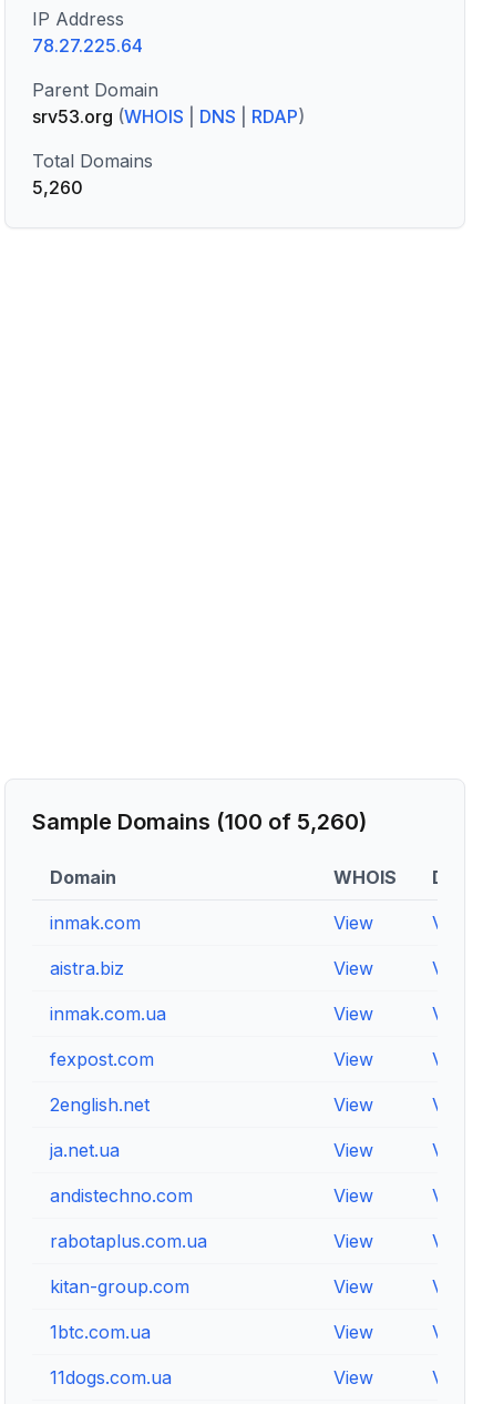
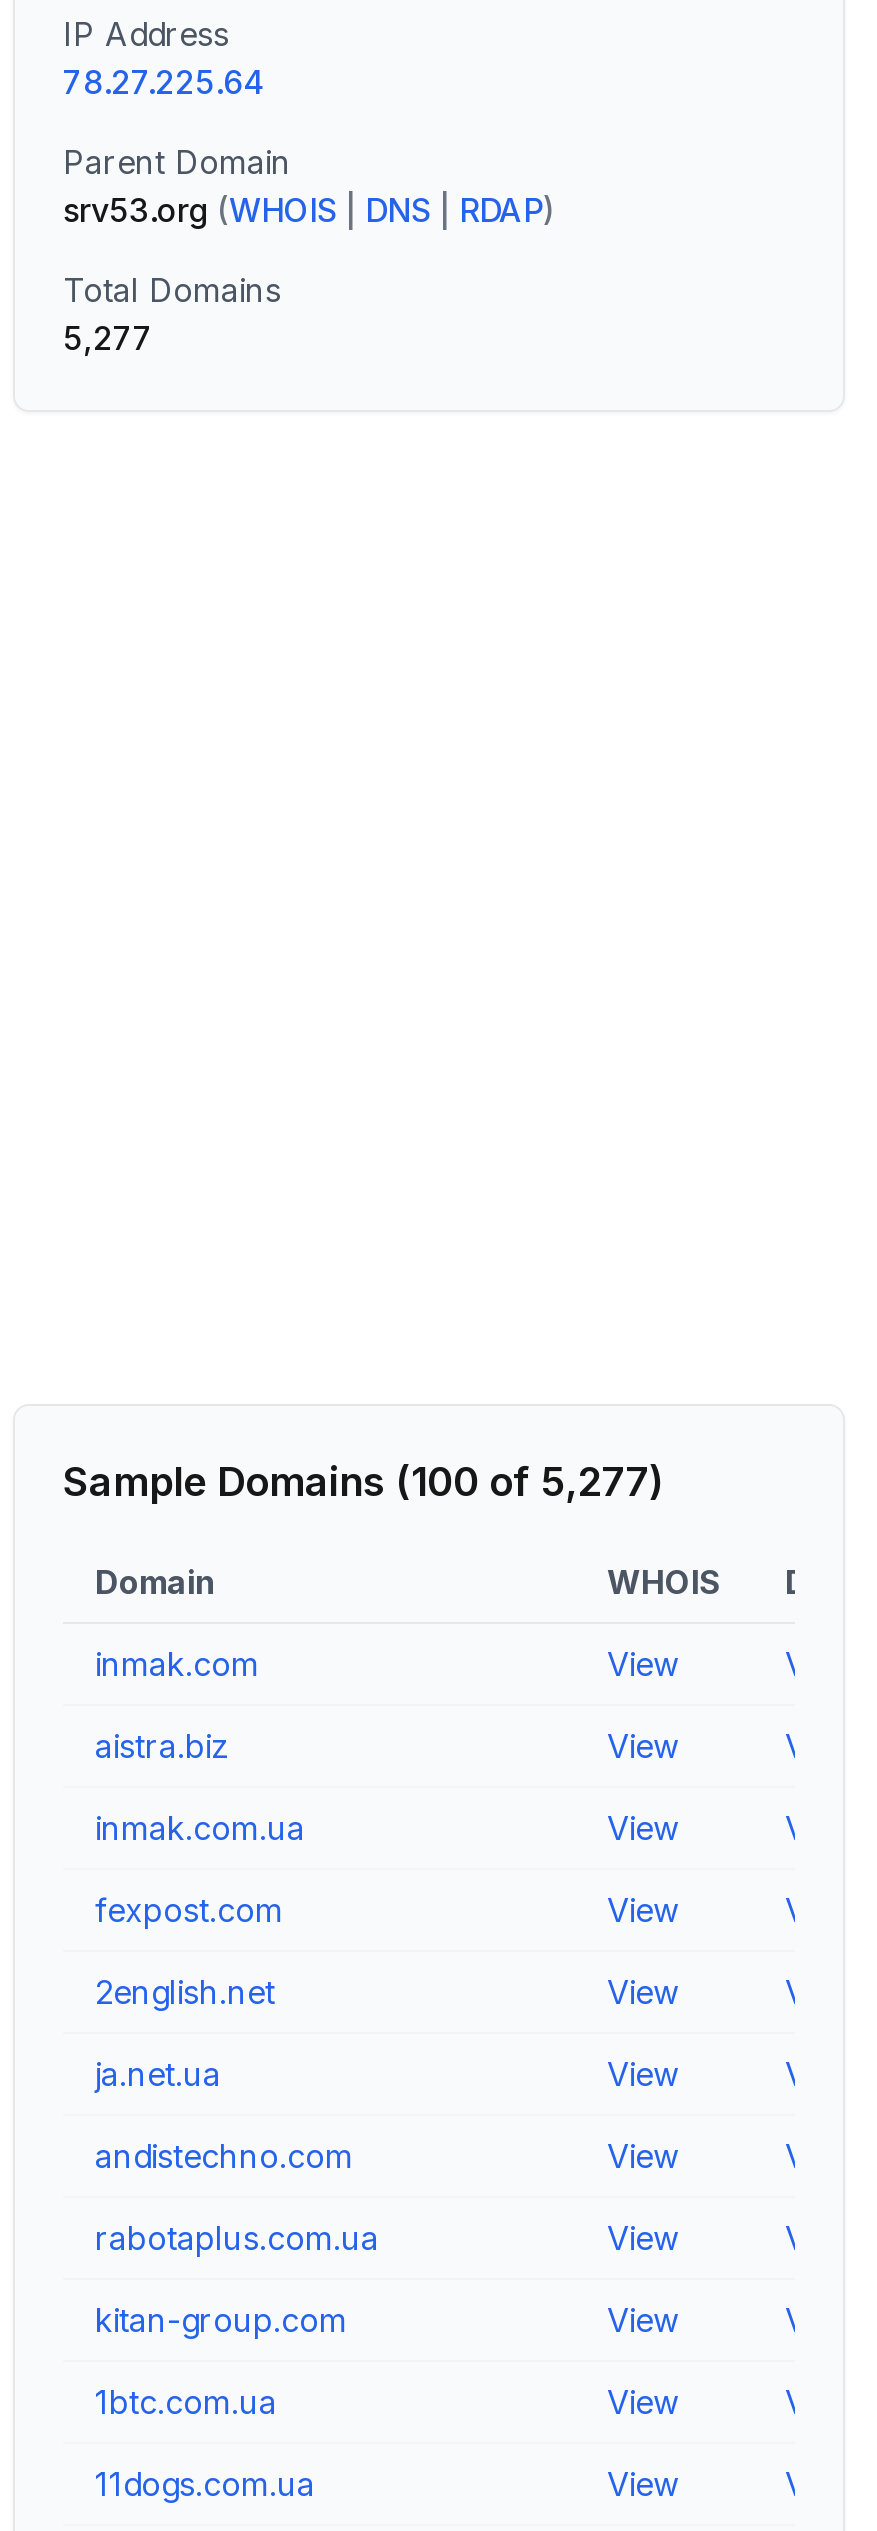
- 5,260
+ 5,277

- Sample Domains (100 of 5,260)
+ Sample Domains (100 of 5,277)
